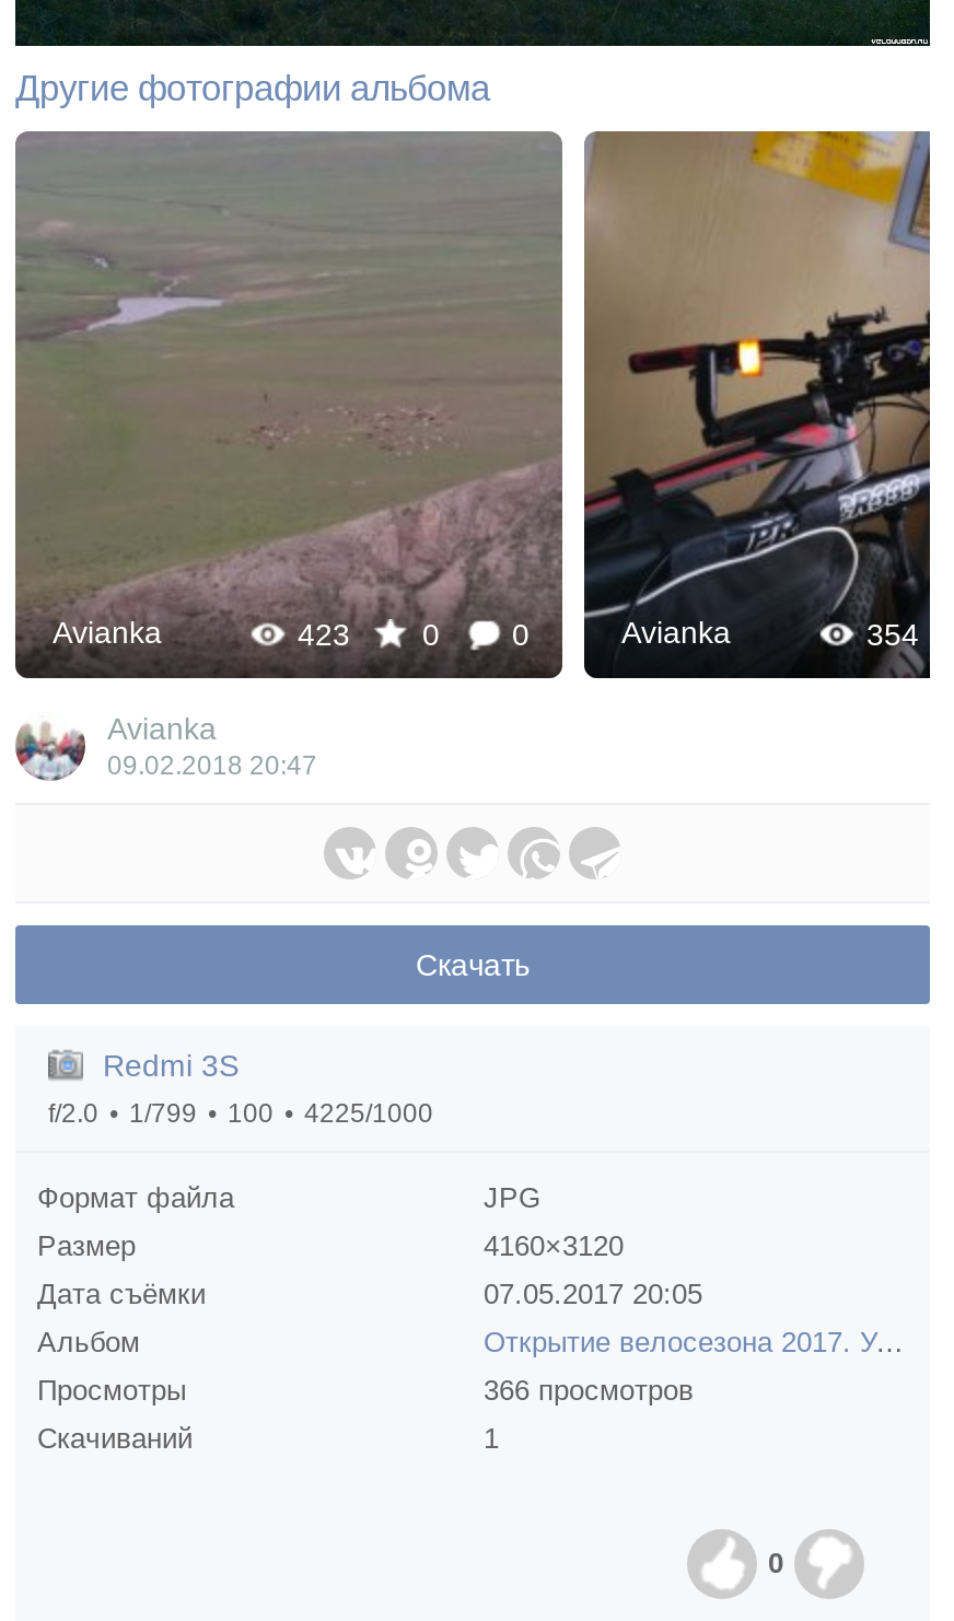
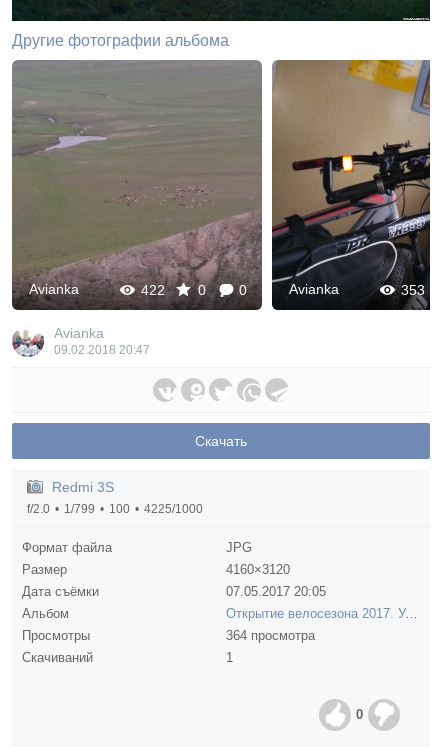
- 423 0 0
+ 422 0 0

- 354
+ 353

- 366 просмотров
+ 364 просмотра
